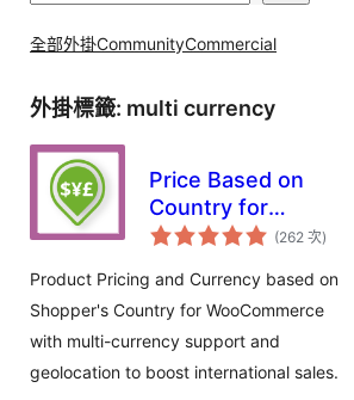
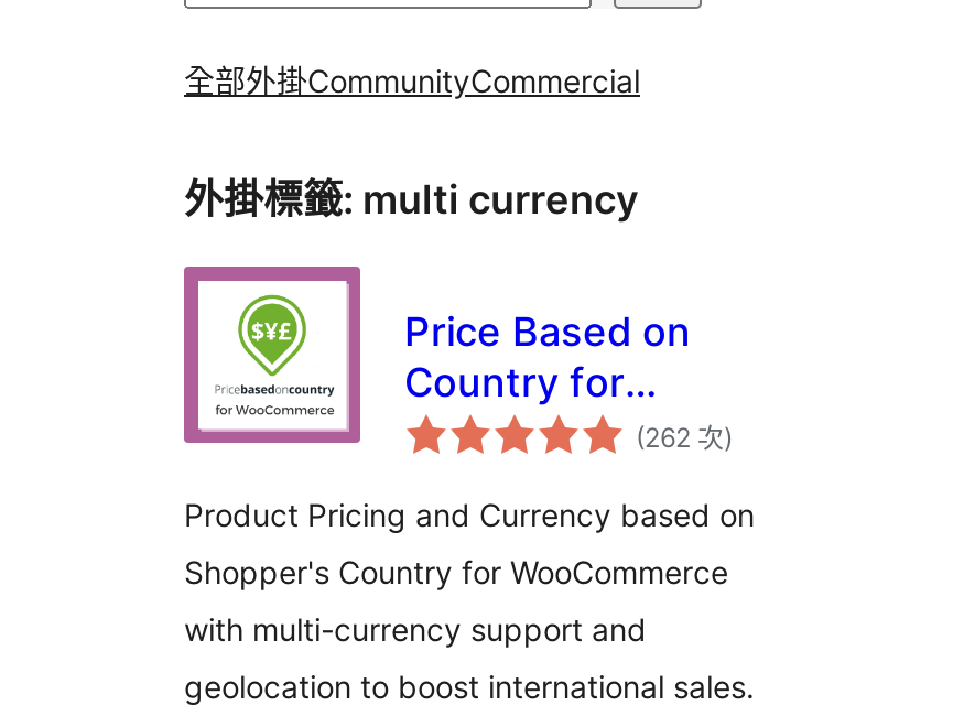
- [image]
+ [image]
